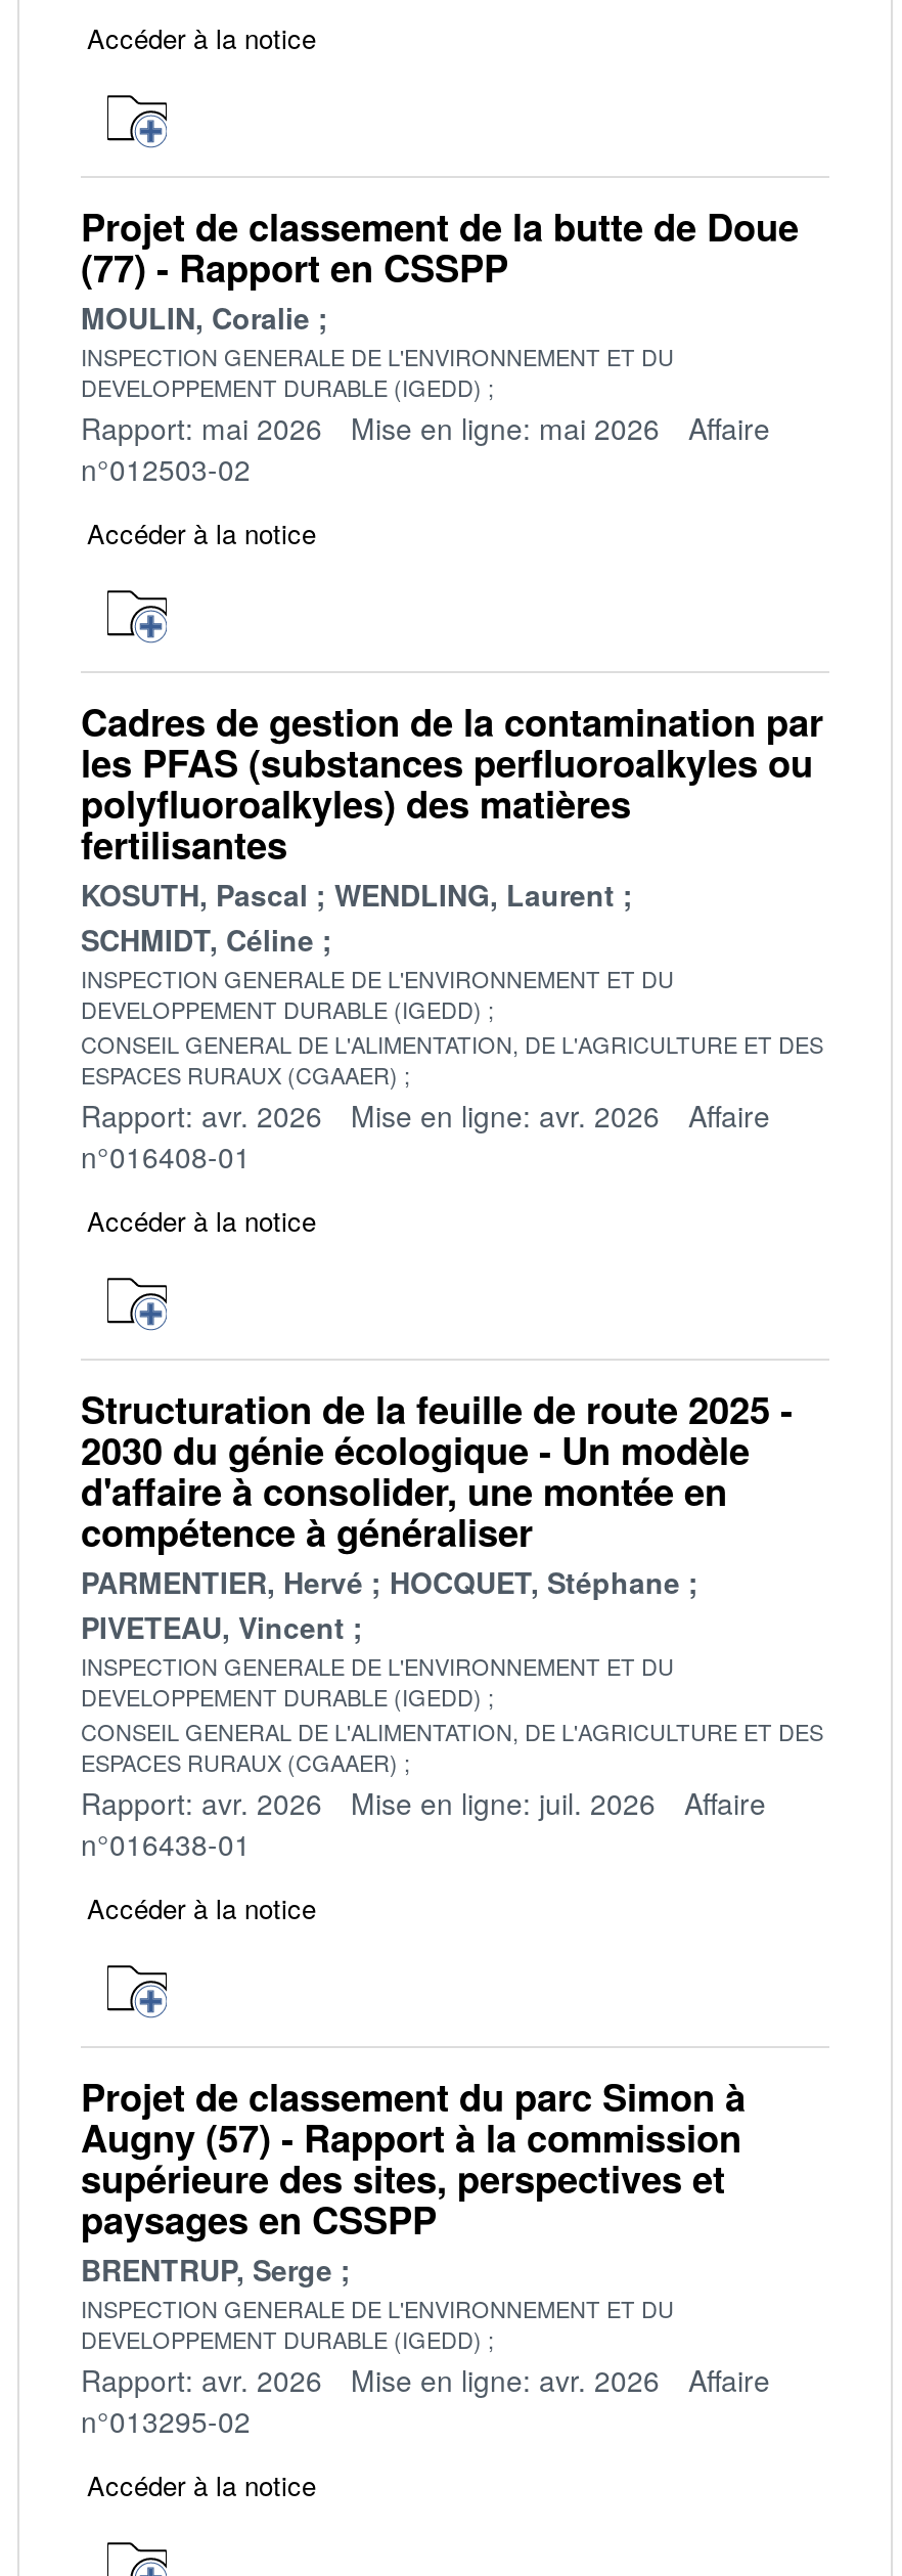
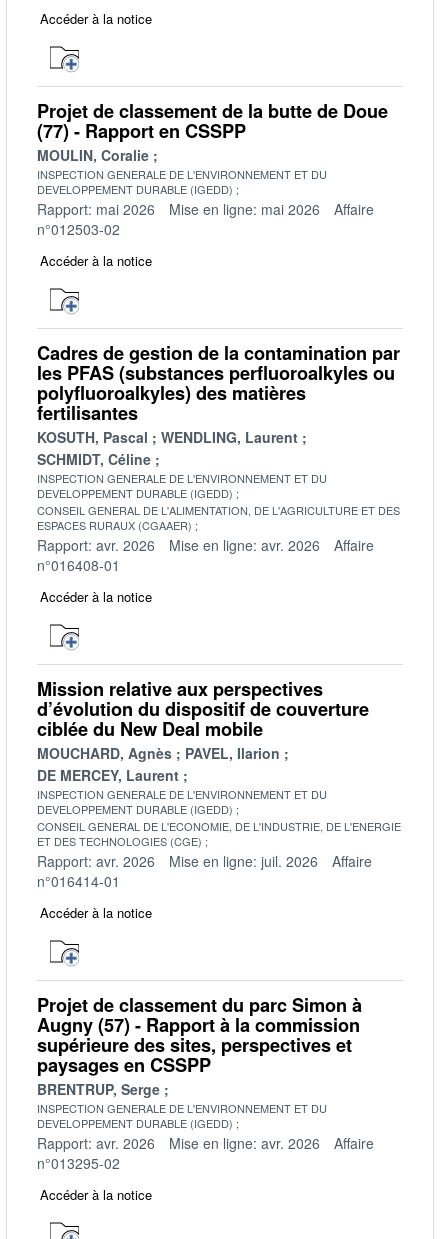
- Structuration de la feuille de route 2025 -
- 2030 du génie écologique - Un modèle
- d'affaire à consolider, une montée en
- compétence à généraliser
- PARMENTIER, Hervé
- HOCQUET, Stéphane
- PIVETEAU, Vincent
+ Mission relative aux perspectives
+ d’évolution du dispositif de couverture
+ ciblée du New Deal mobile
+ MOUCHARD, Agnès
+ PAVEL, Ilarion
+ DE MERCEY, Laurent

- CONSEIL GENERAL DE L'ALIMENTATION, DE L'AGRICULTURE ET DES
- ESPACES RURAUX (CGAAER)
+ CONSEIL GENERAL DE L'ECONOMIE, DE L'INDUSTRIE, DE L'ENERGIE
+ ET DES TECHNOLOGIES (CGE)

- n°016438-01
+ n°016414-01
